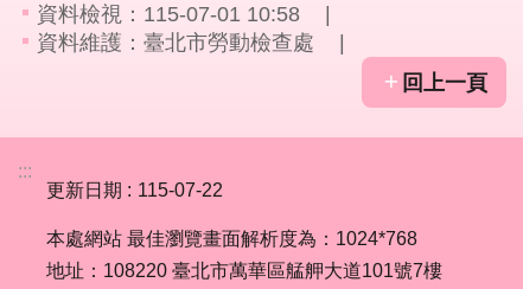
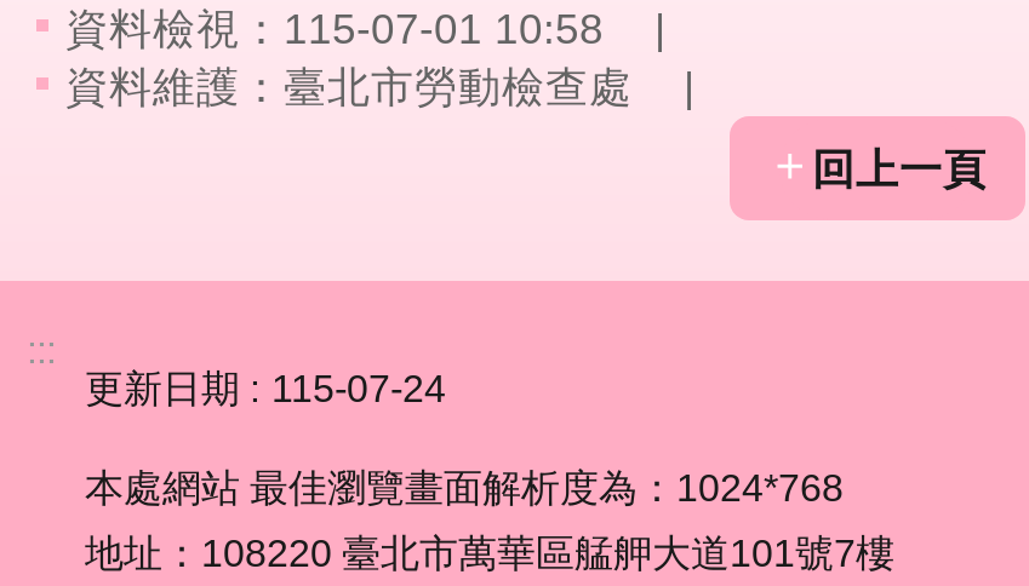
- 115-07-22
+ 115-07-24
